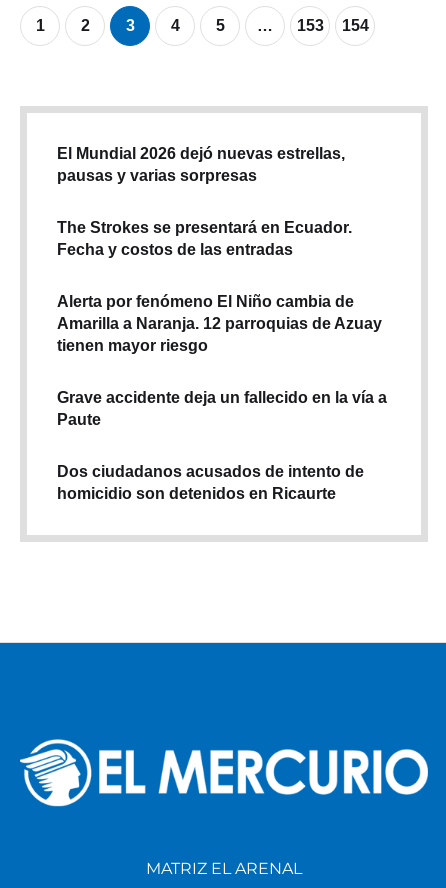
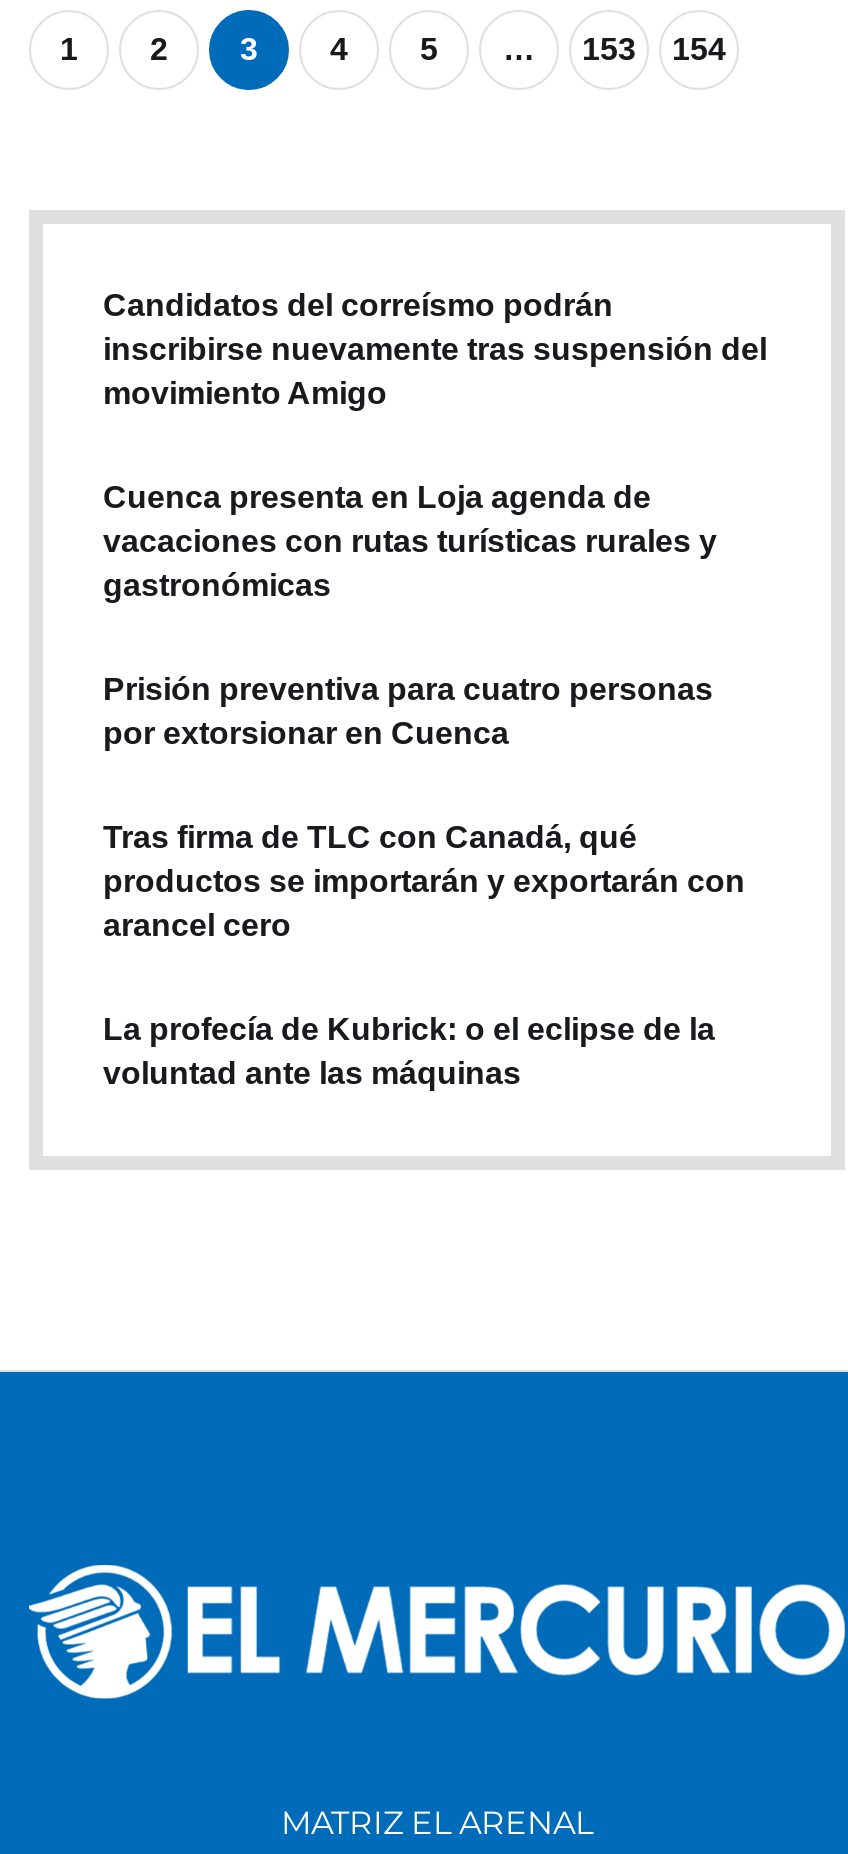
- El Mundial 2026 dejó nuevas estrellas,
- pausas y varias sorpresas
+ Candidatos del correísmo podrán
+ inscribirse nuevamente tras suspensión del
+ movimiento Amigo

- The Strokes se presentará en Ecuador.
- Fecha y costos de las entradas
+ Cuenca presenta en Loja agenda de
+ vacaciones con rutas turísticas rurales y
+ gastronómicas

- Alerta por fenómeno El Niño cambia de
- Amarilla a Naranja. 12 parroquias de Azuay
- tienen mayor riesgo
+ Prisión preventiva para cuatro personas
+ por extorsionar en Cuenca

- Grave accidente deja un fallecido en la vía a
- Paute
+ Tras firma de TLC con Canadá, qué
+ productos se importarán y exportarán con
+ arancel cero

- Dos ciudadanos acusados de intento de
- homicidio son detenidos en Ricaurte
+ La profecía de Kubrick: o el eclipse de la
+ voluntad ante las máquinas
